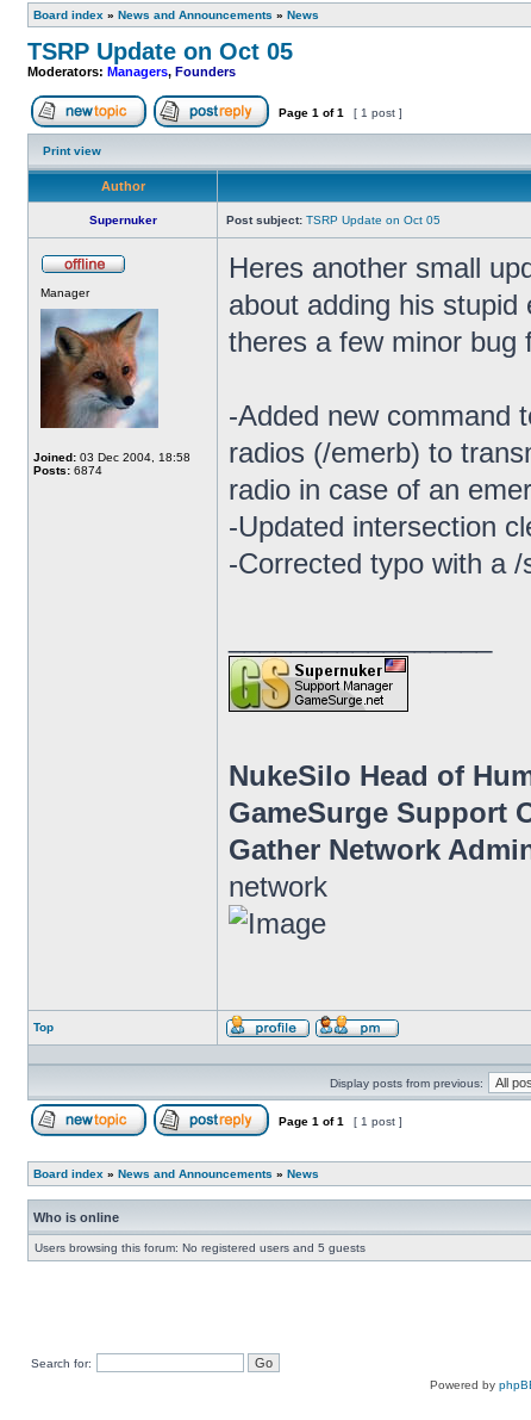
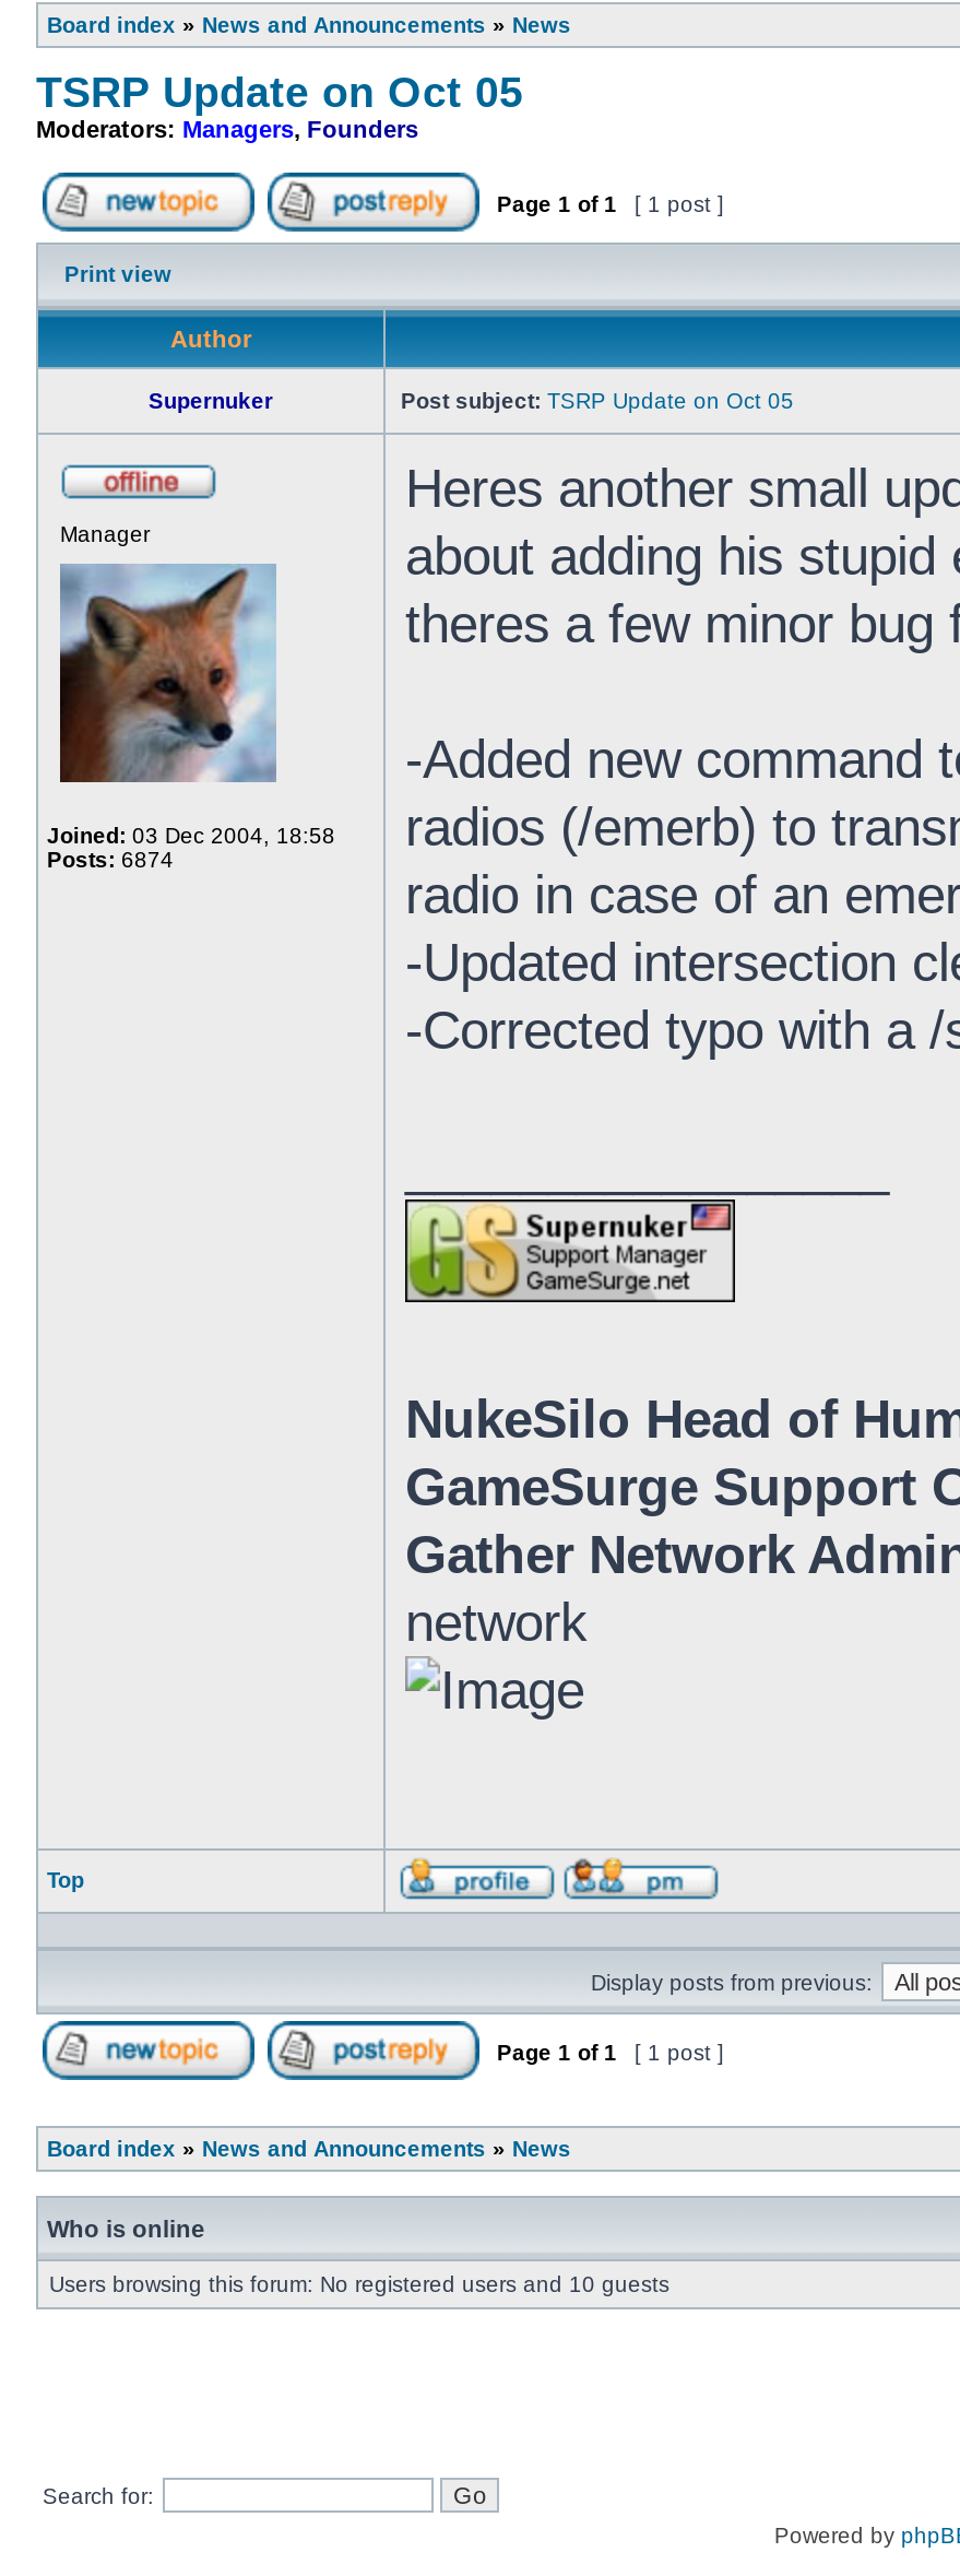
- Users browsing this forum: No registered users and 5 guests
+ Users browsing this forum: No registered users and 10 guests
